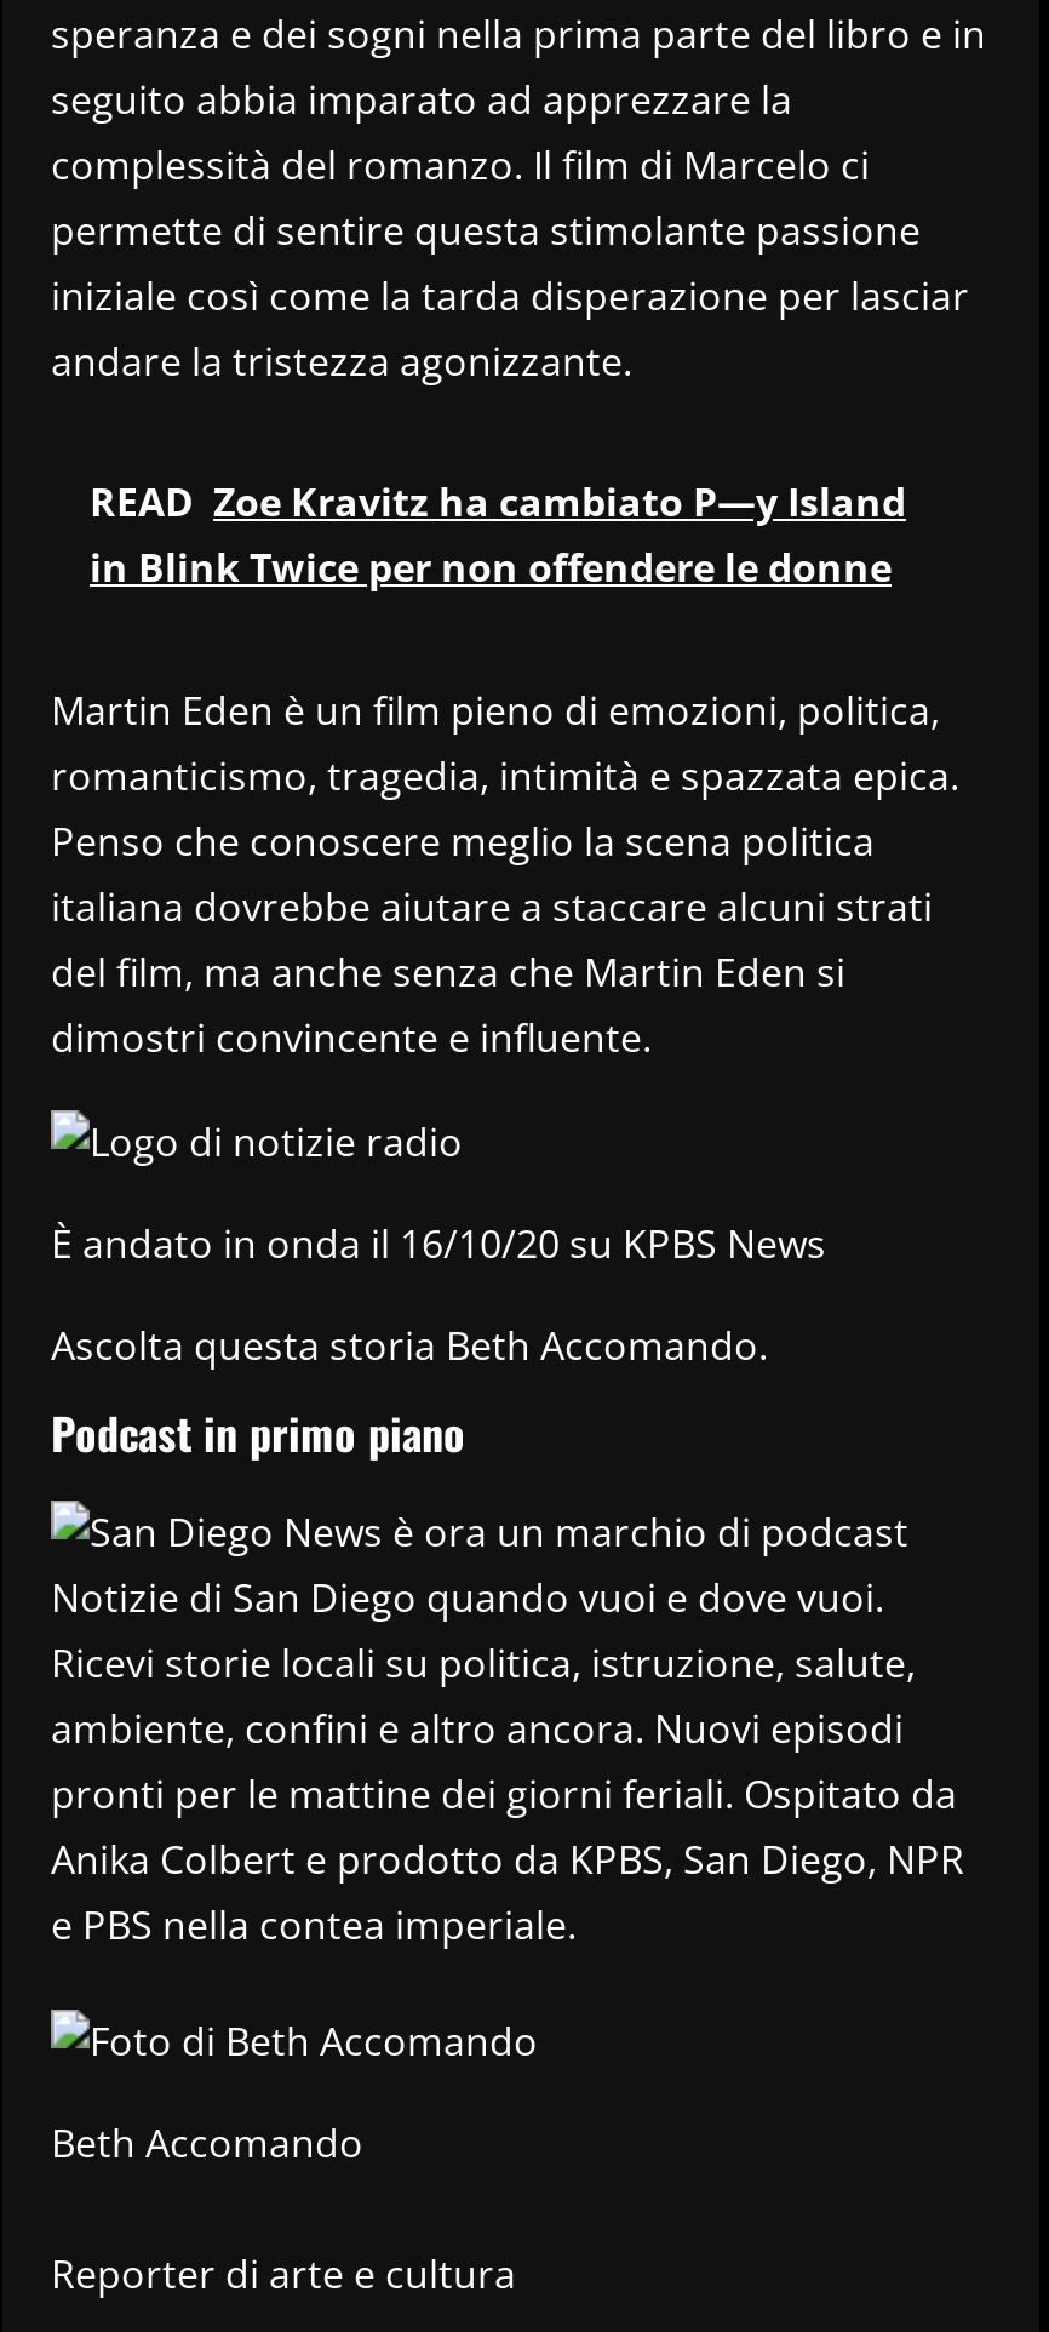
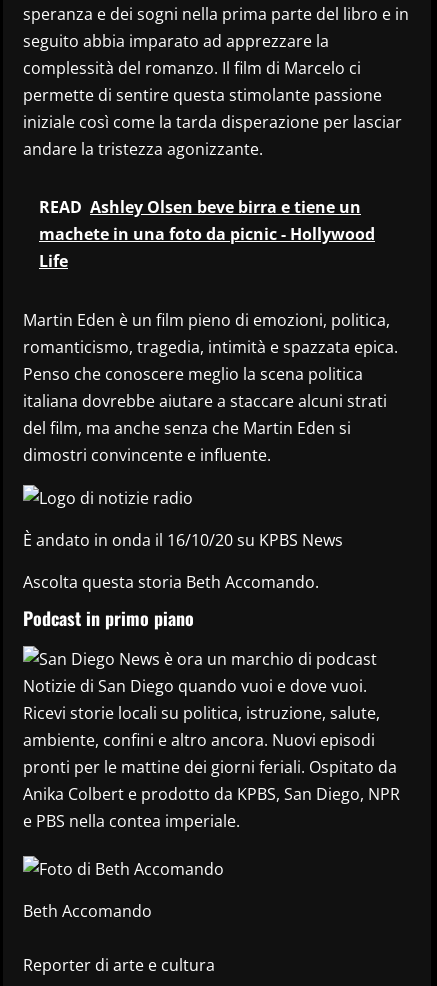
- READ Zoe Kravitz ha cambiato P—y Island
- in Blink Twice per non offendere le donne
+ READ Ashley Olsen beve birra e tiene un
+ machete in una foto da picnic - Hollywood
+ Life
